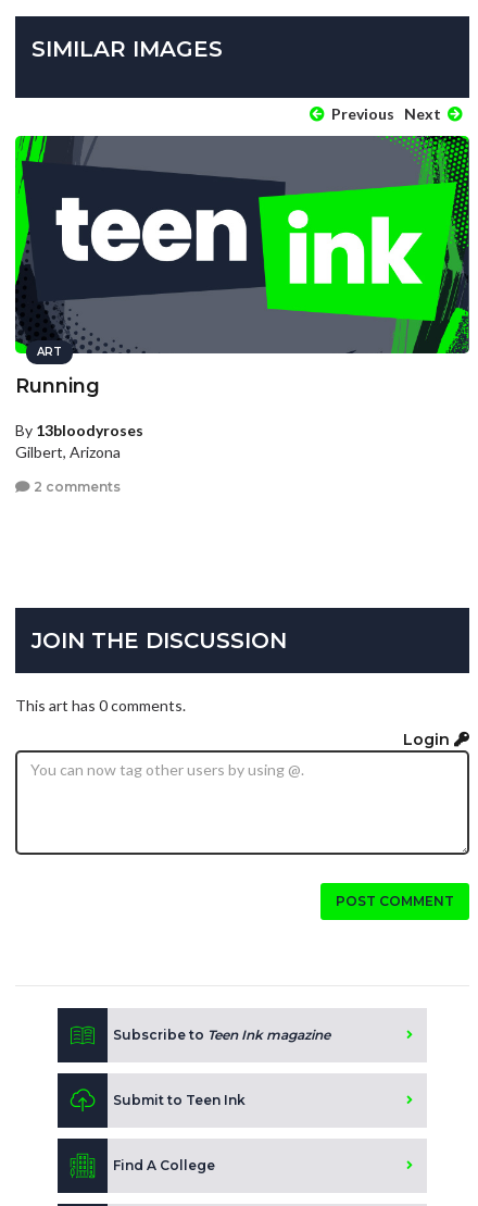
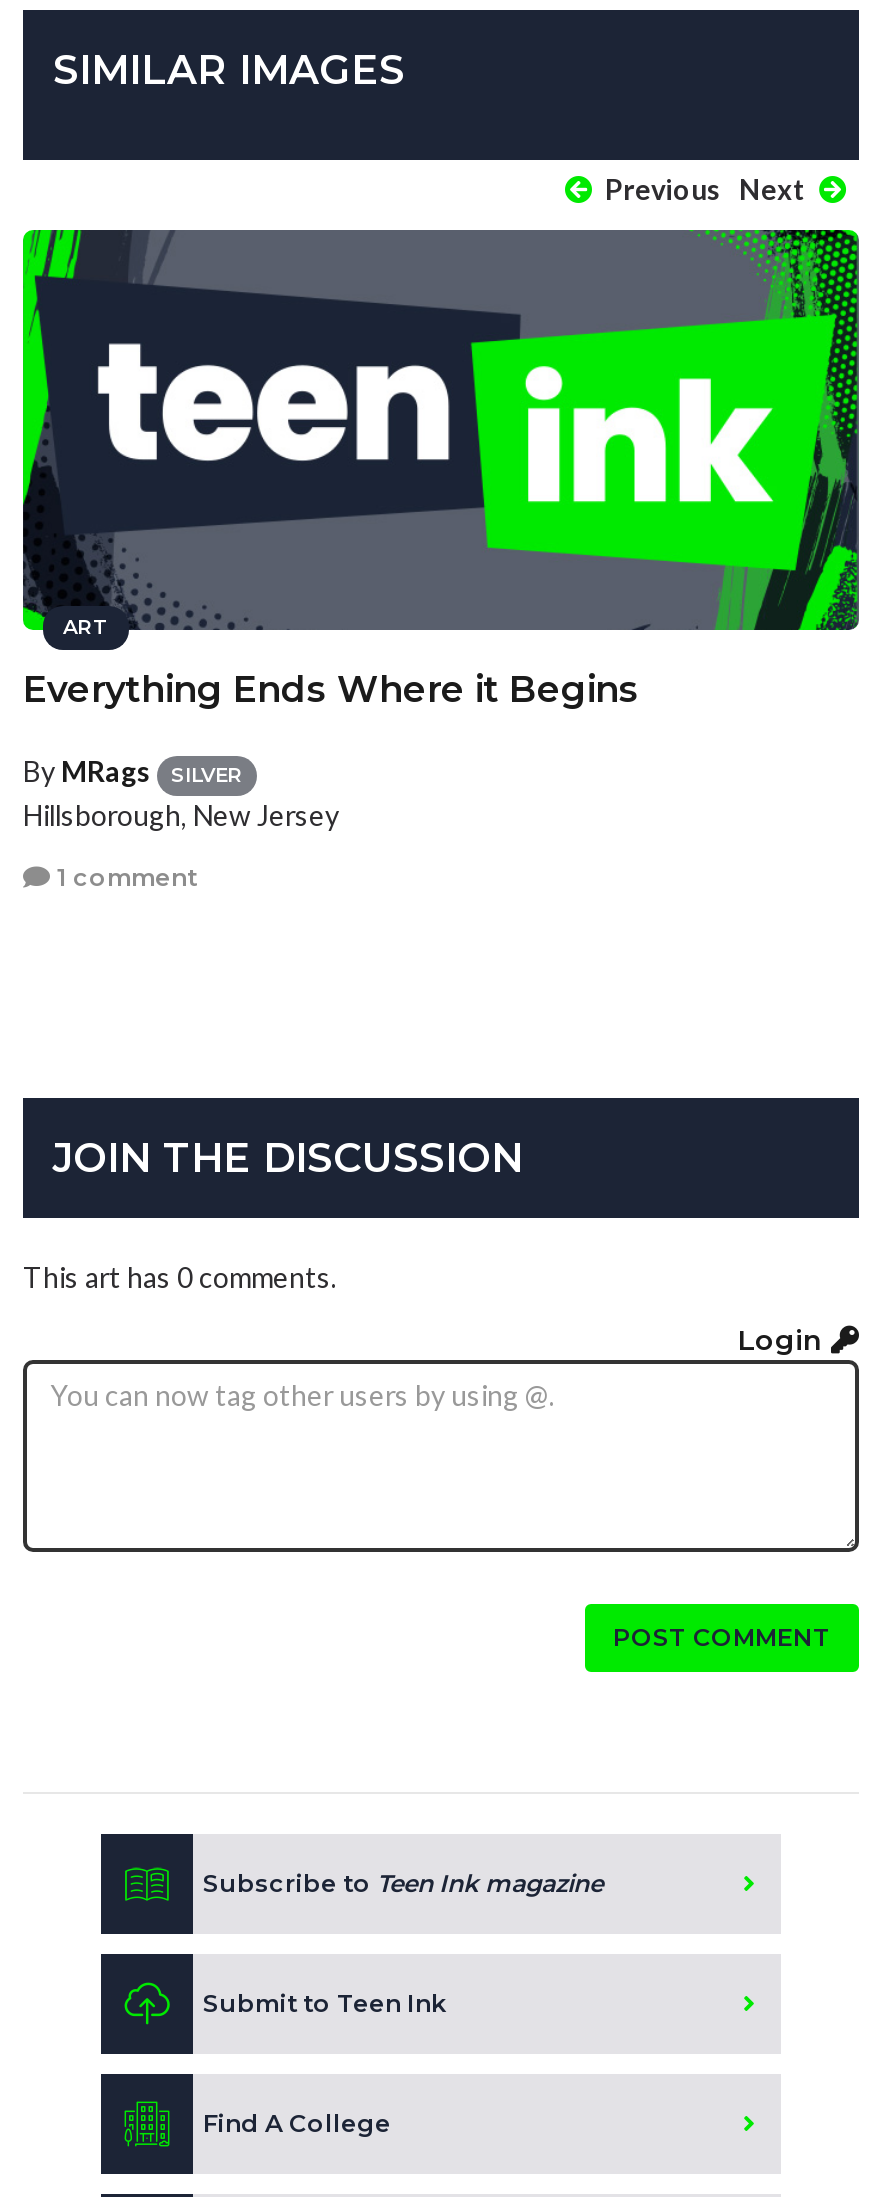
- Running
+ Everything Ends Where it Begins

- By 13bloodyroses
- Gilbert, Arizona
+ By MRags
+ SILVER
+ Hillsborough, New Jersey

- 2 comments
+ 1 comment
